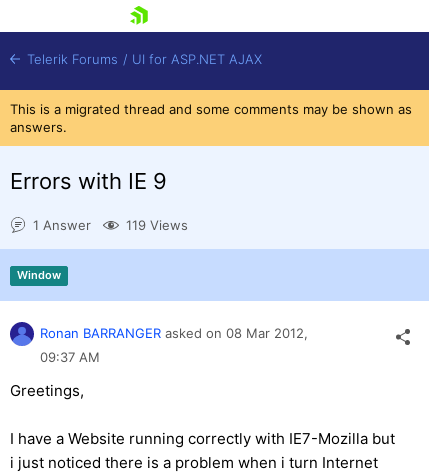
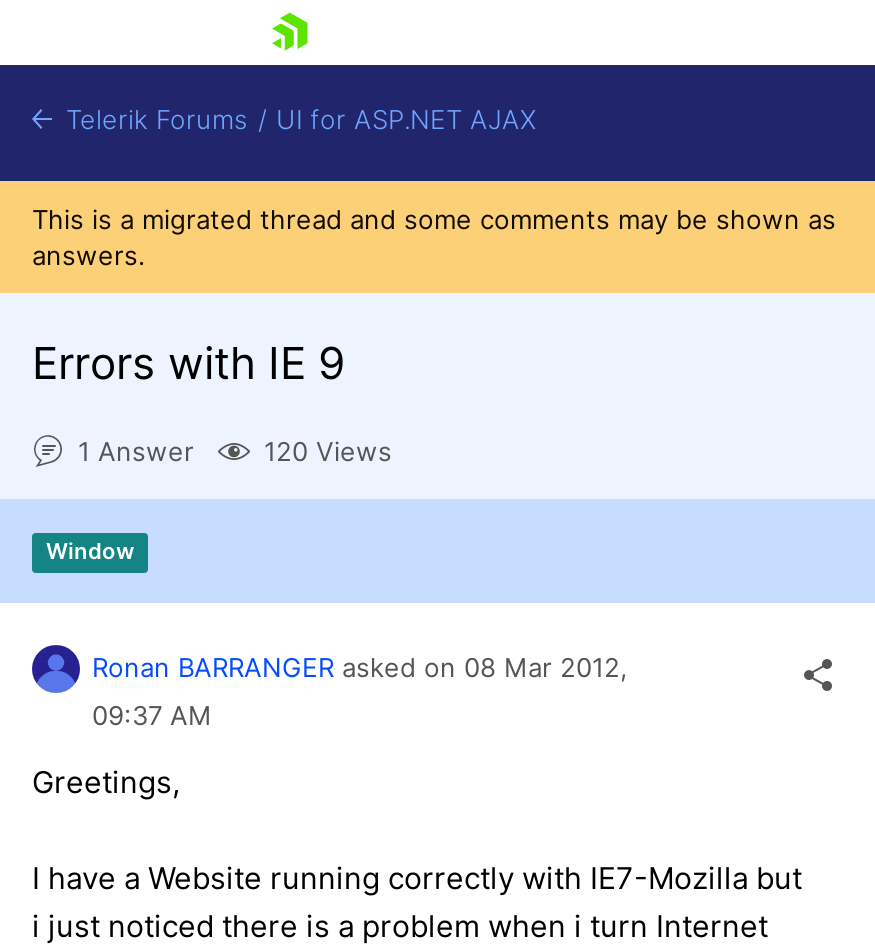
- 119 Views
+ 120 Views
